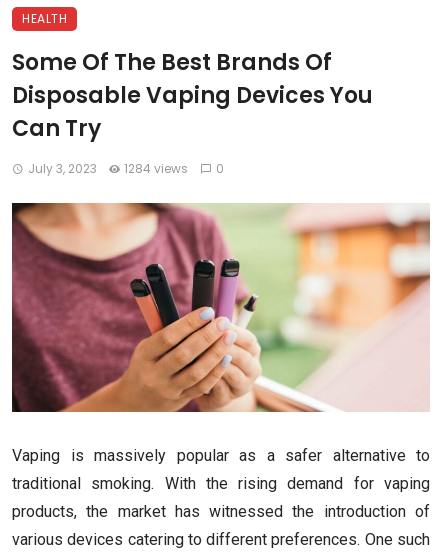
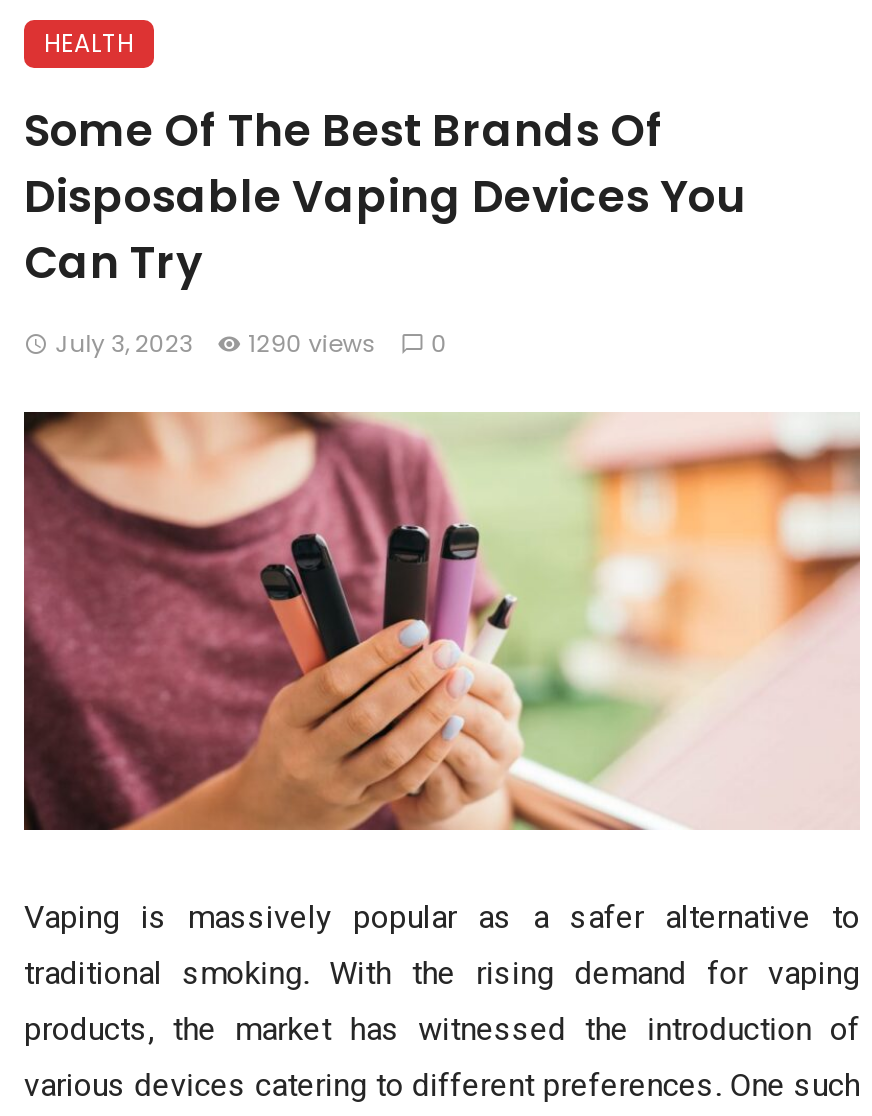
- July 3, 2023 1284 views 0
+ July 3, 2023 1290 views 0
